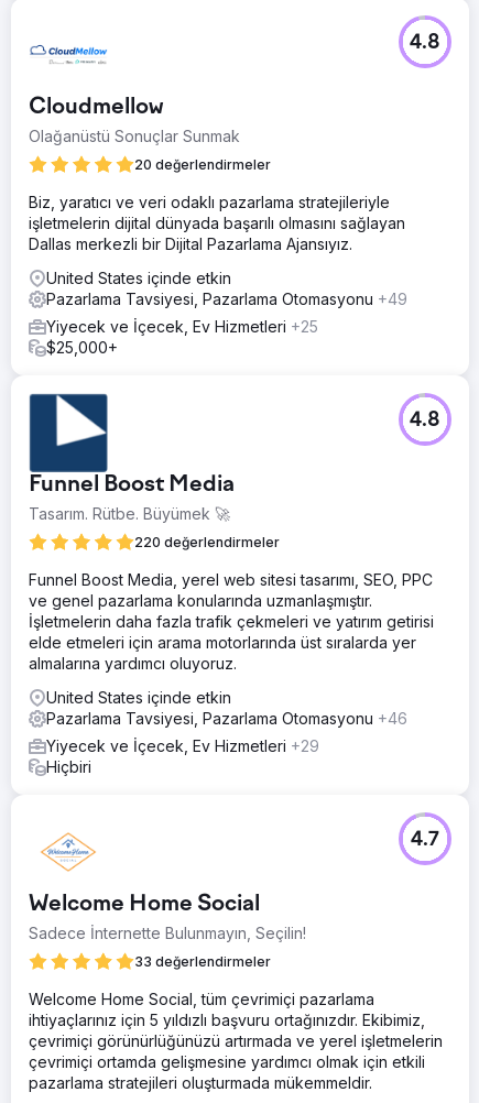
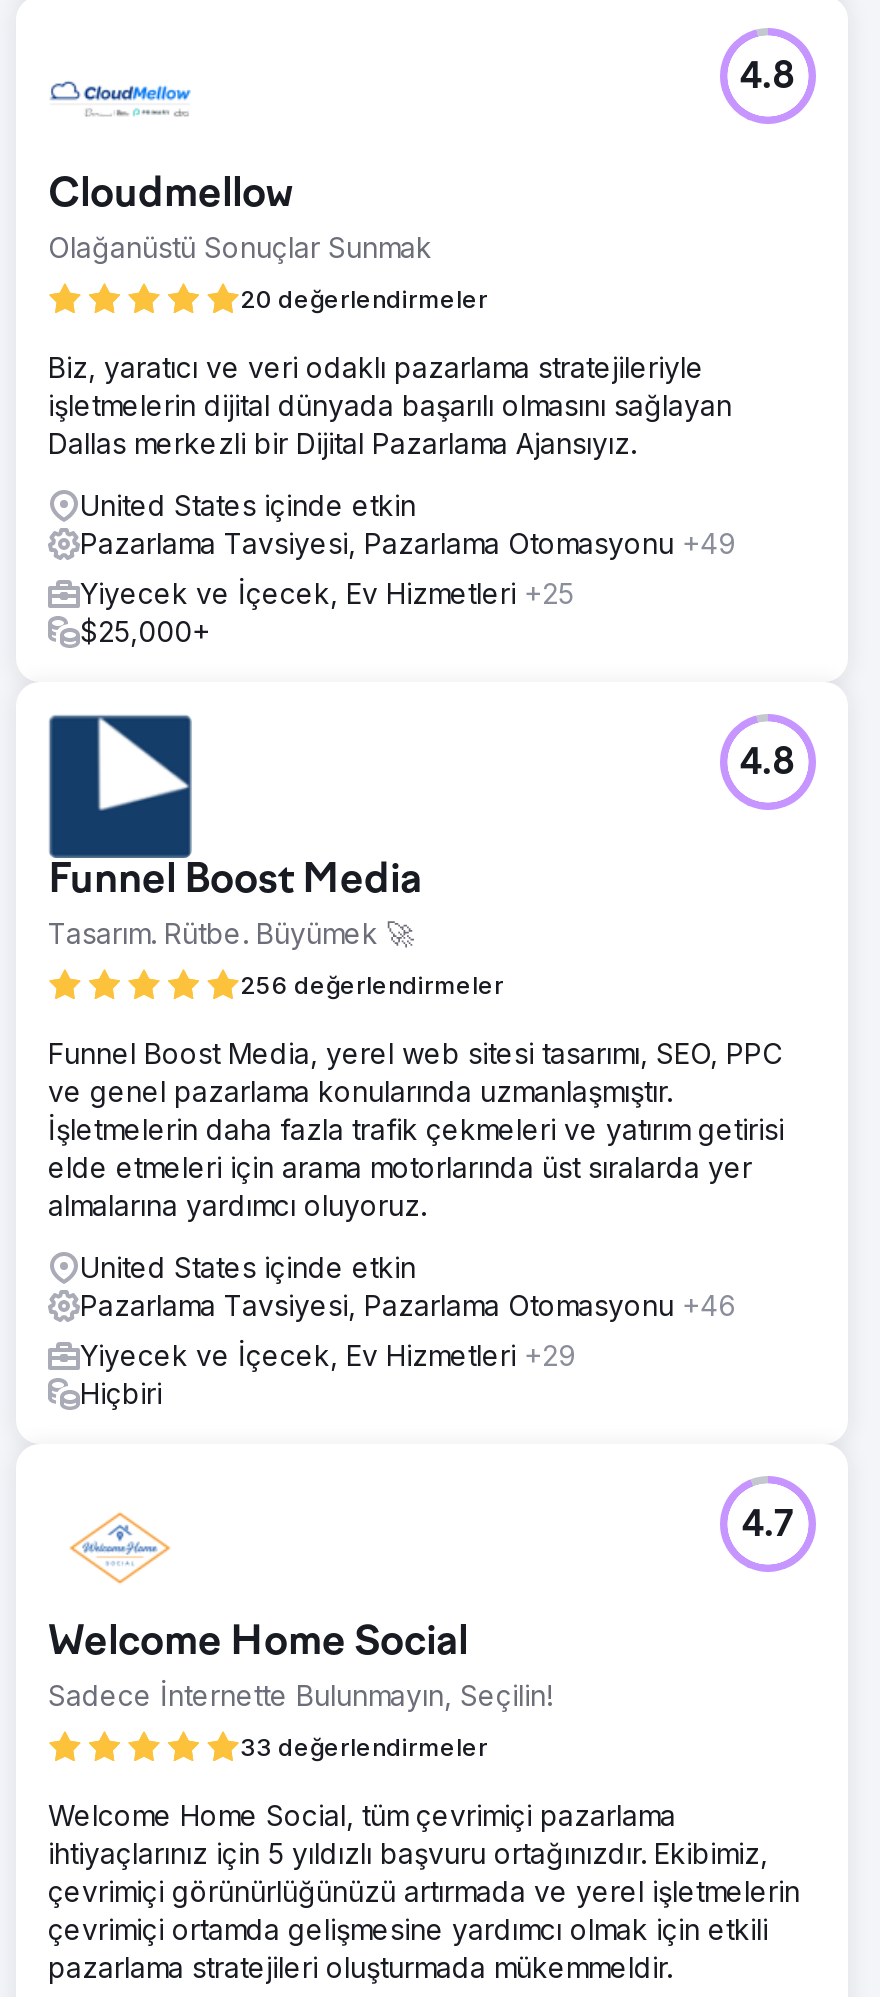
- 220 değerlendirmeler
+ 256 değerlendirmeler
